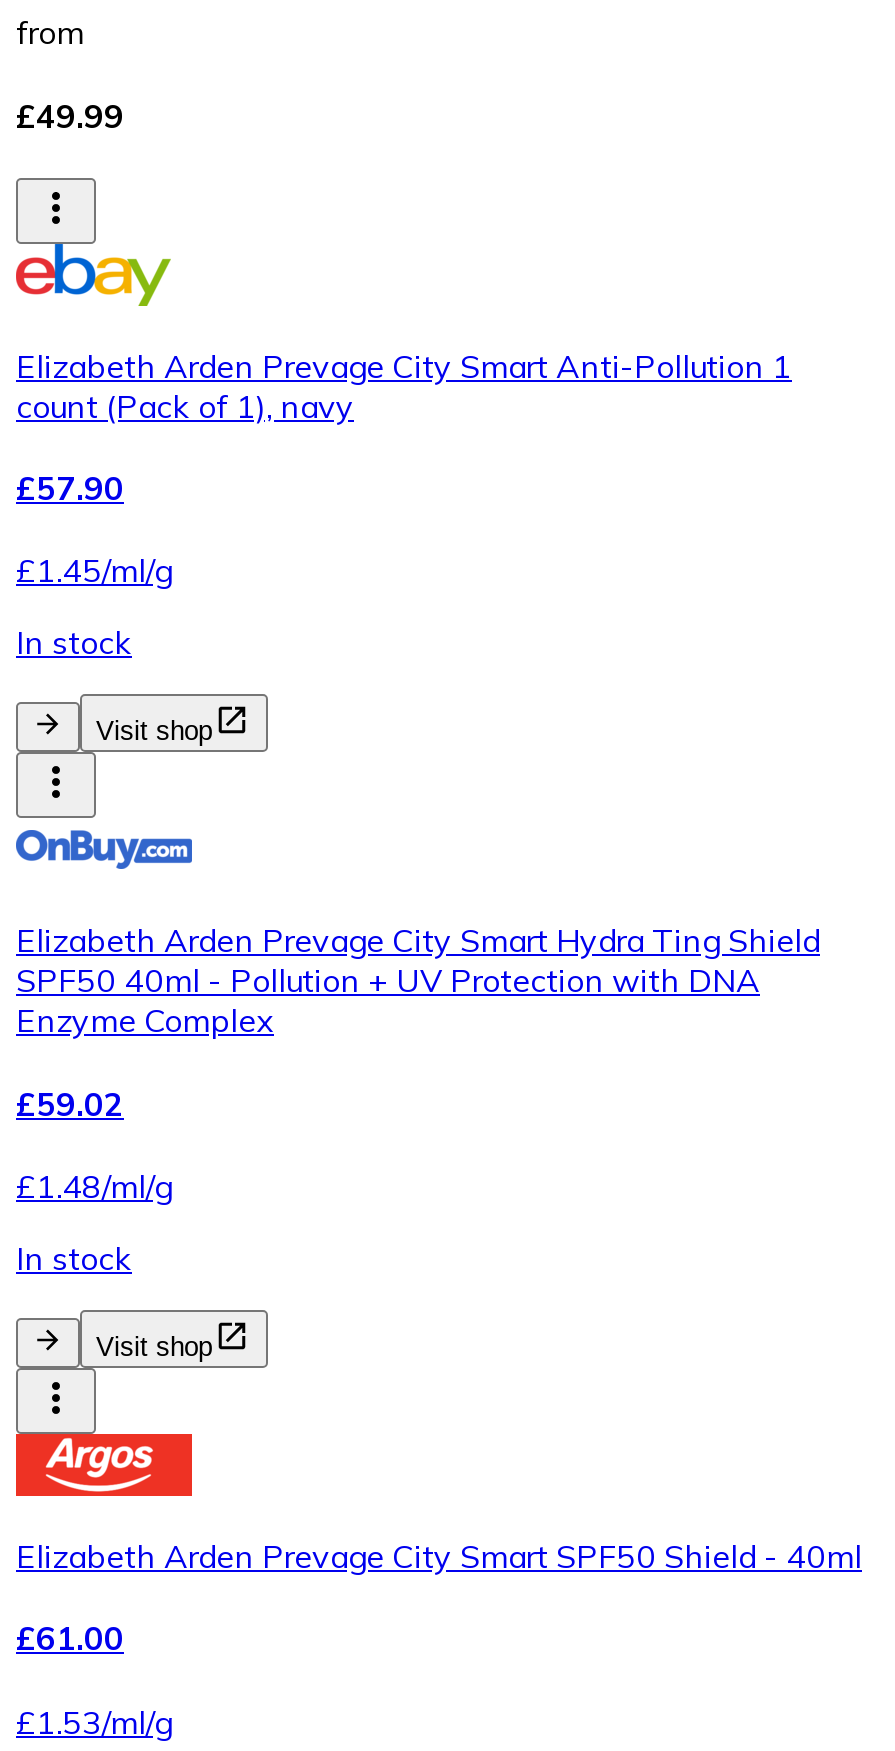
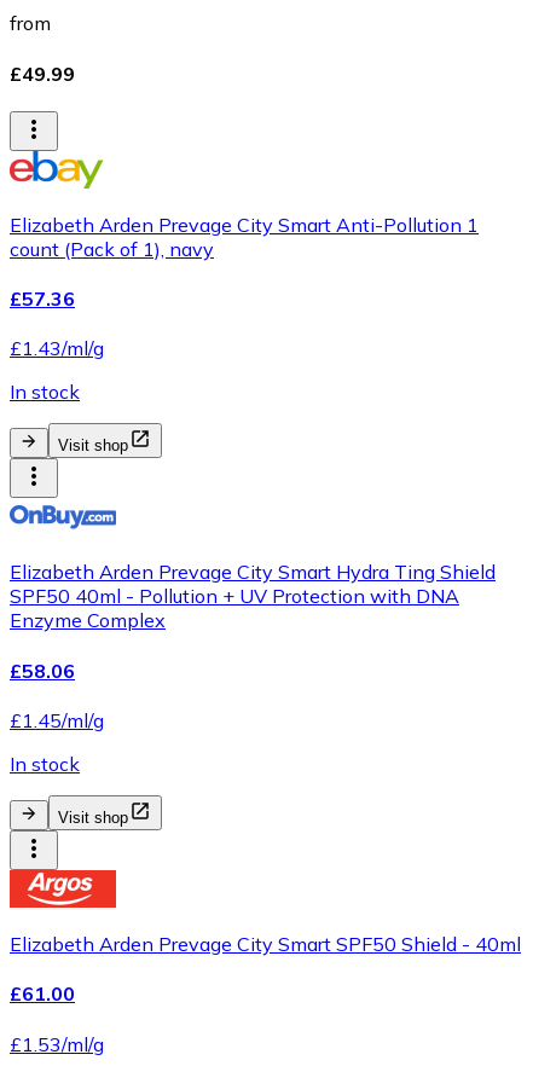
- £57.90
+ £57.36

- £1.45/ml/g
+ £1.43/ml/g

- £59.02
+ £58.06

- £1.48/ml/g
+ £1.45/ml/g
